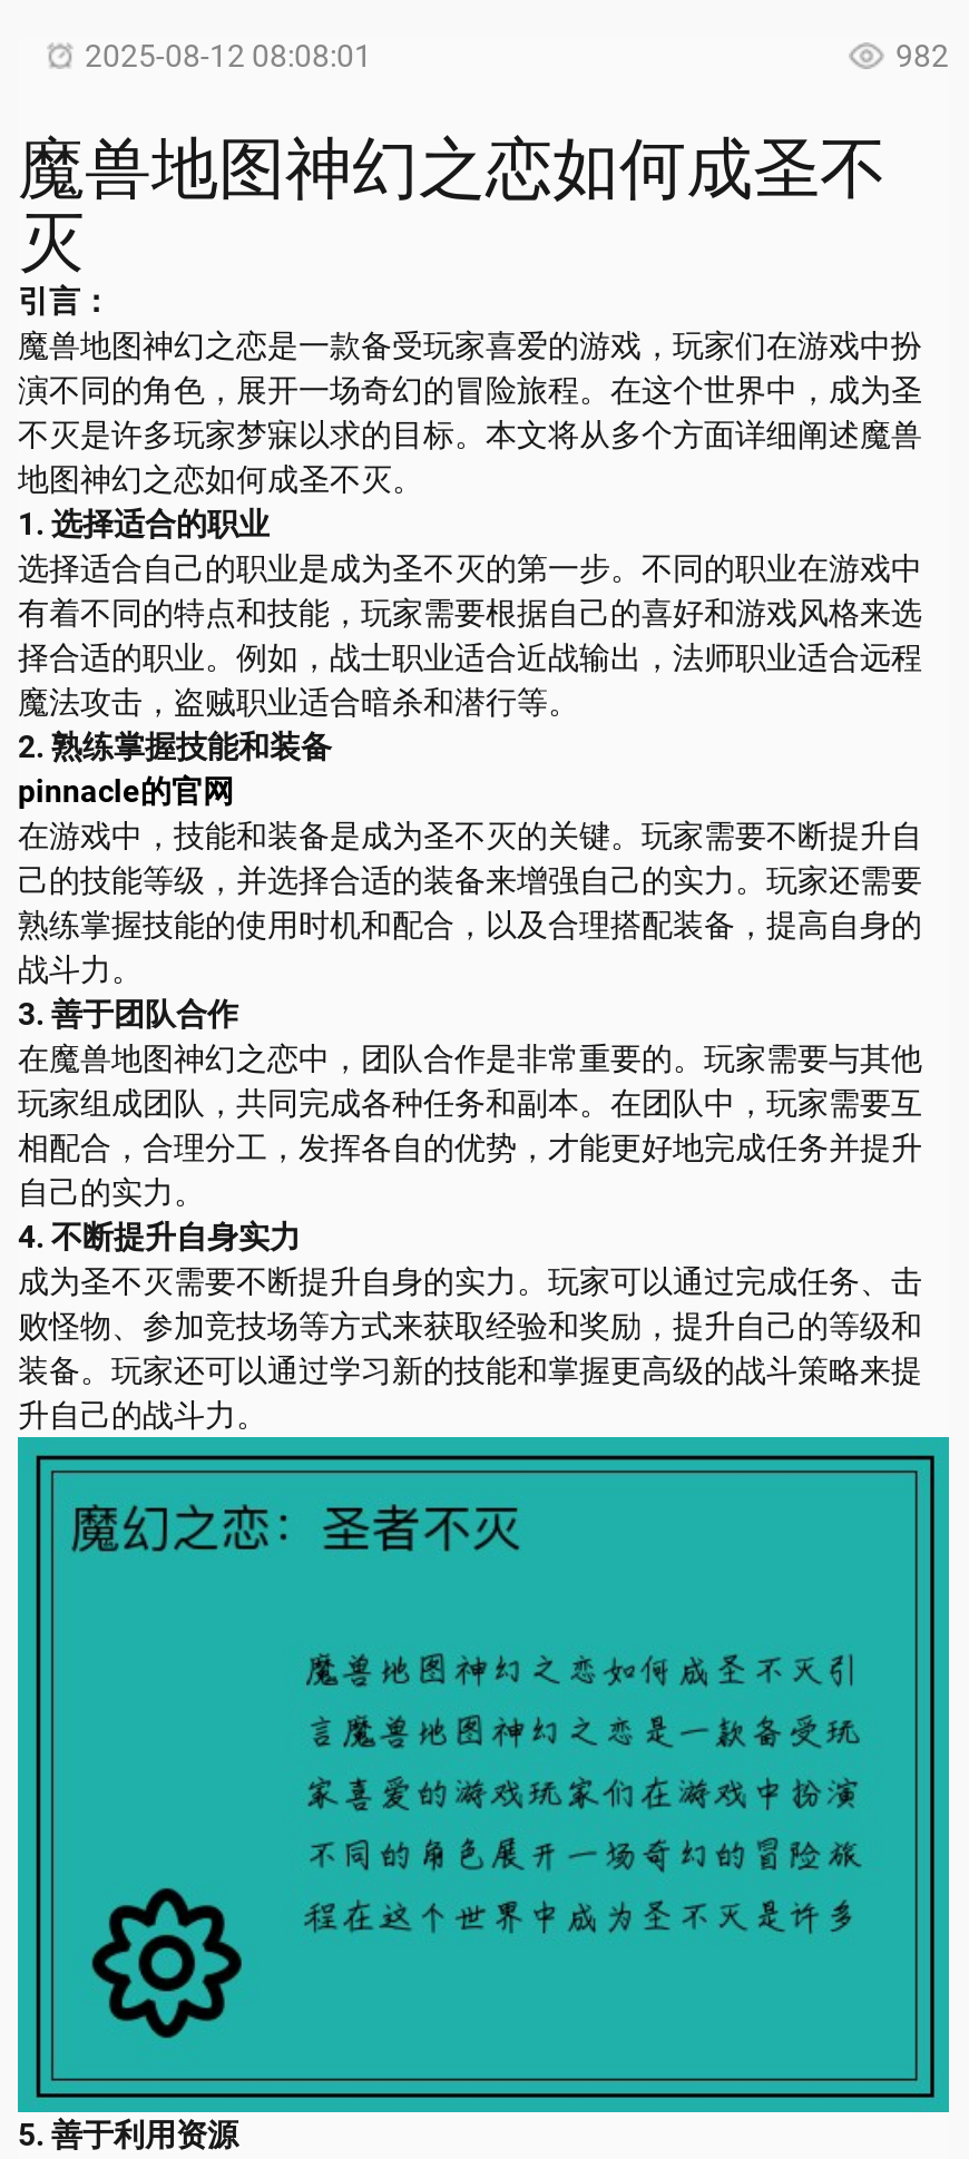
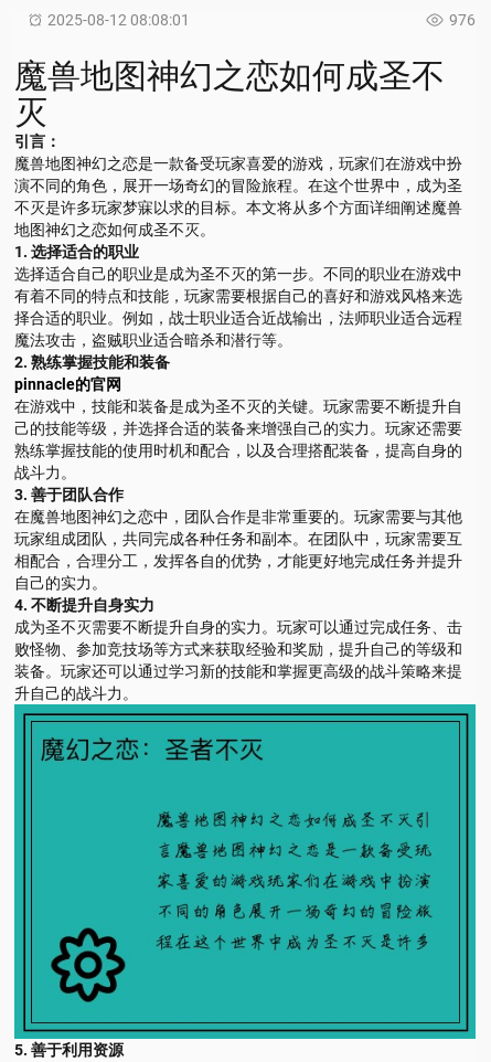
- 982
+ 976
